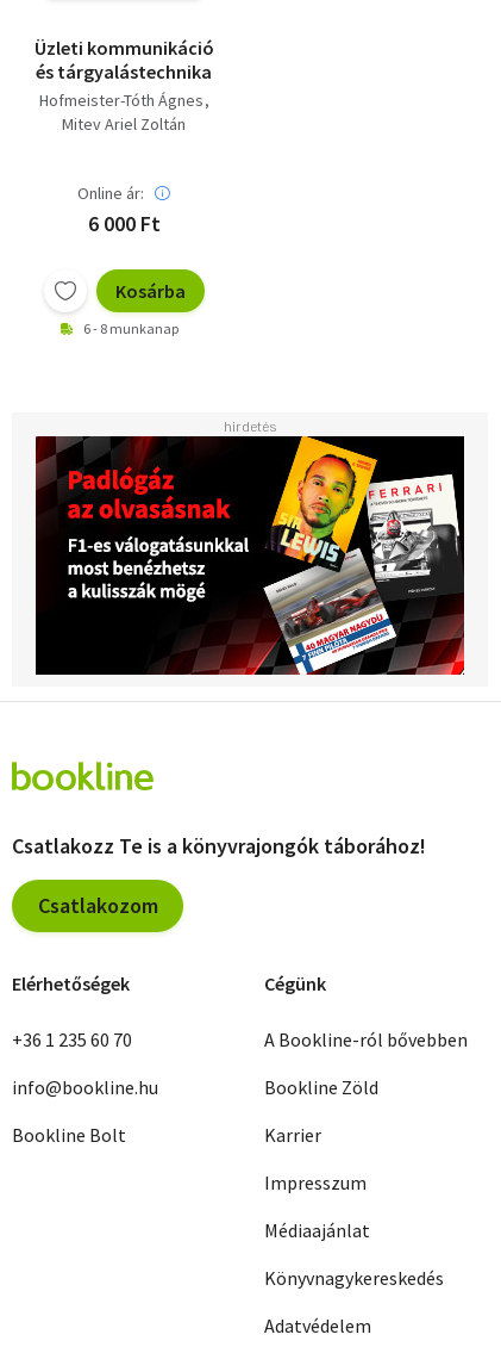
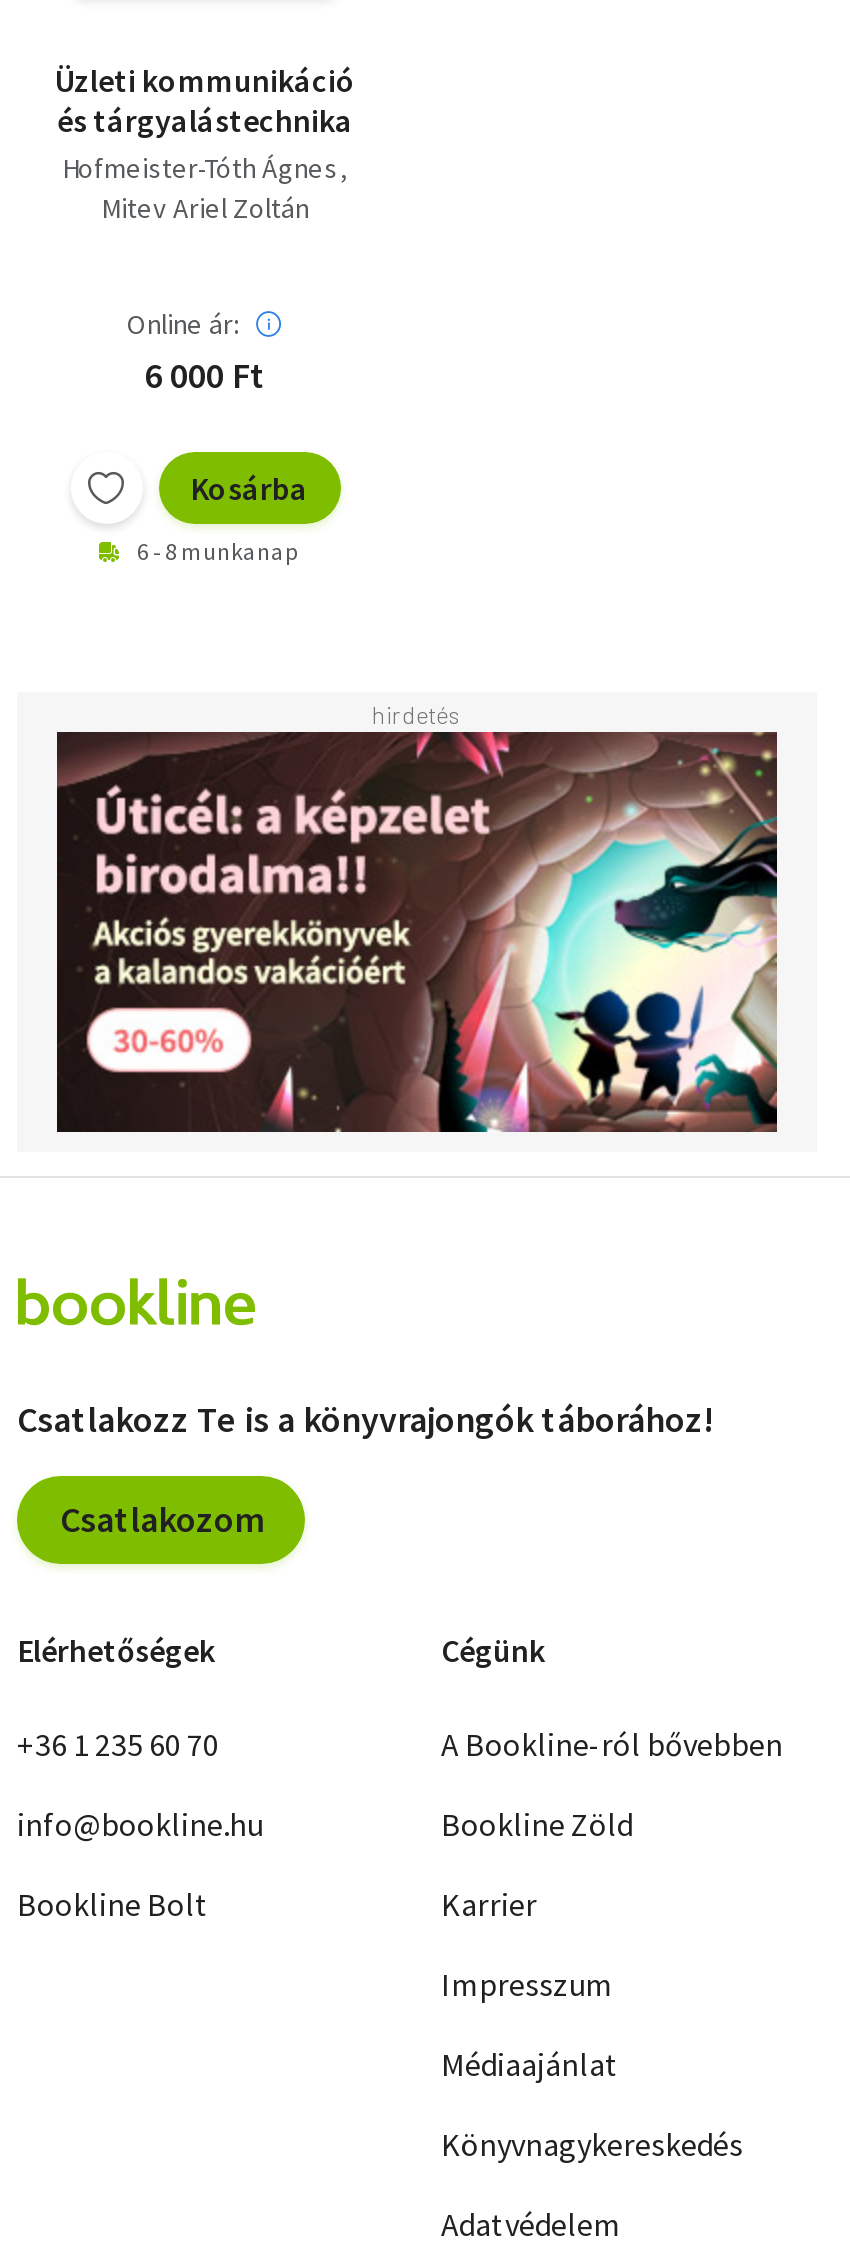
- [image]
+ [image]
